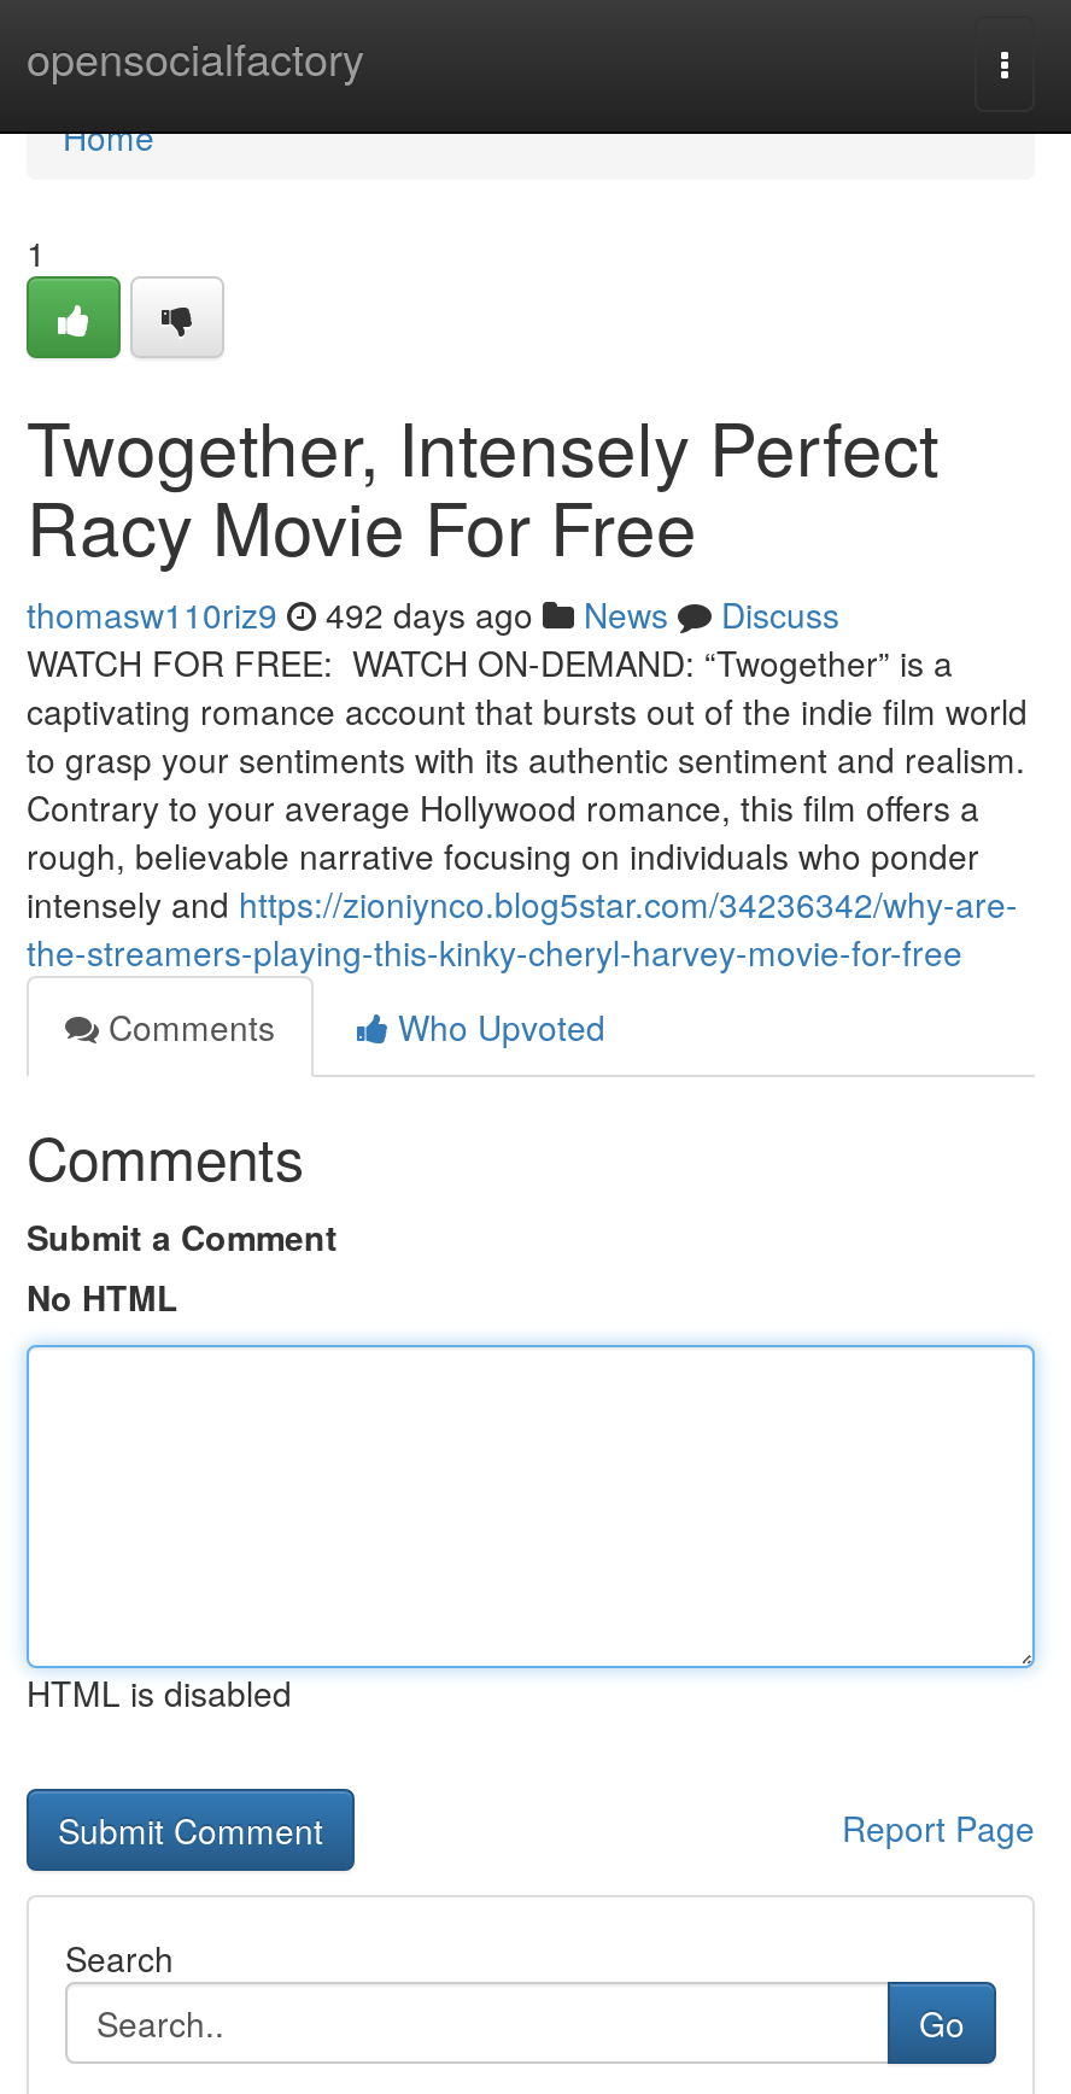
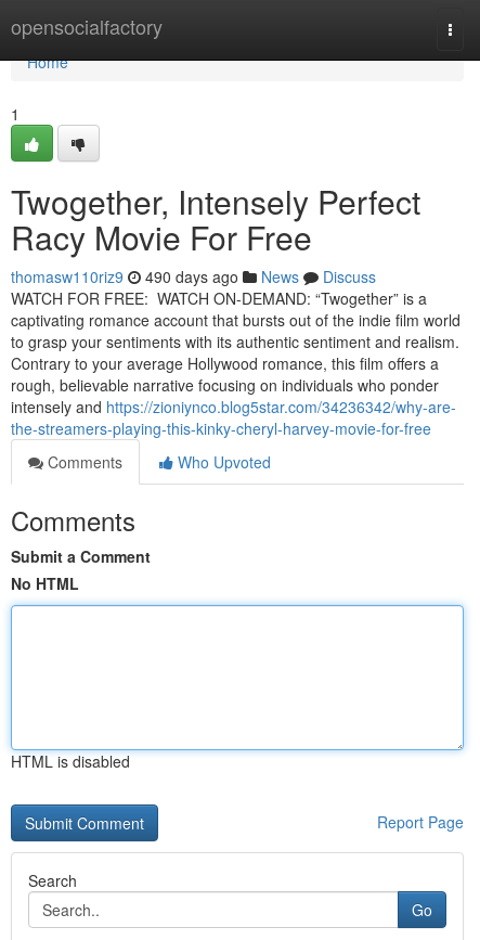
- thomasw110riz9 492 days ago News Discuss
+ thomasw110riz9 490 days ago News Discuss
